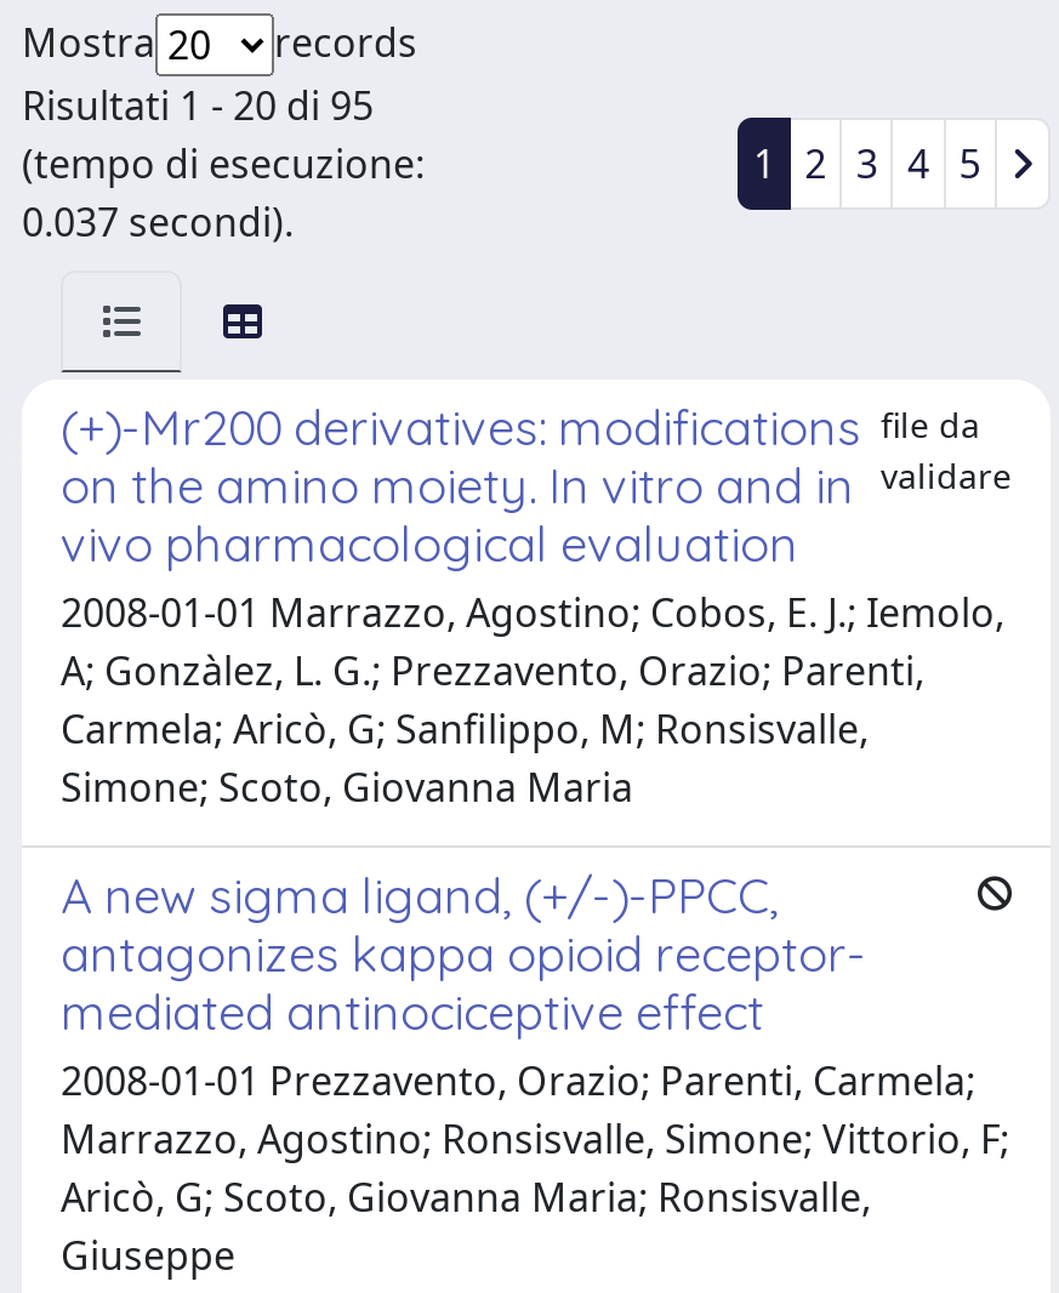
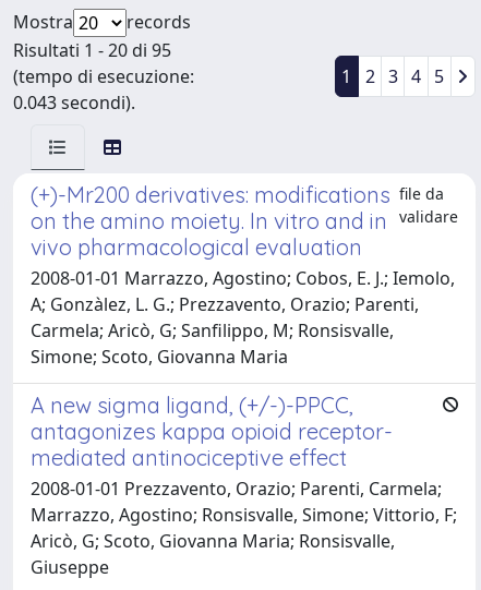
- 0.037 secondi).
+ 0.043 secondi).
